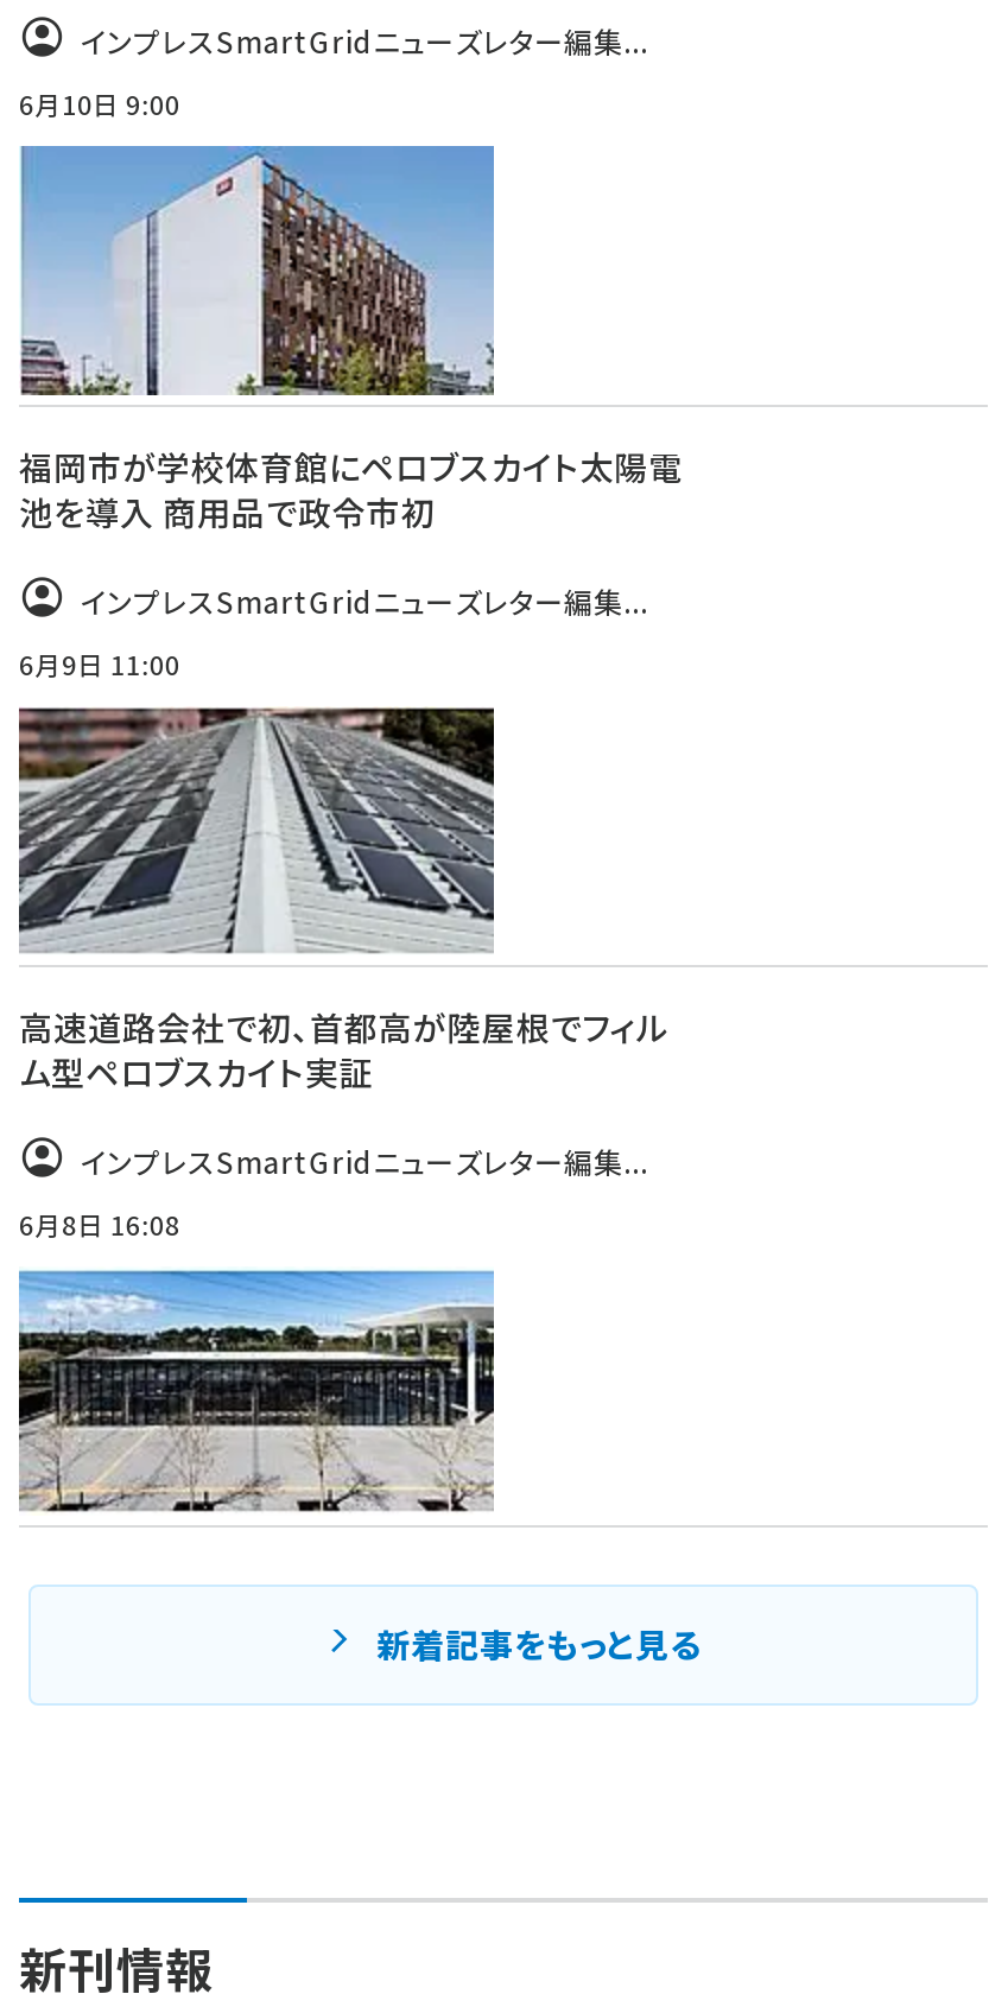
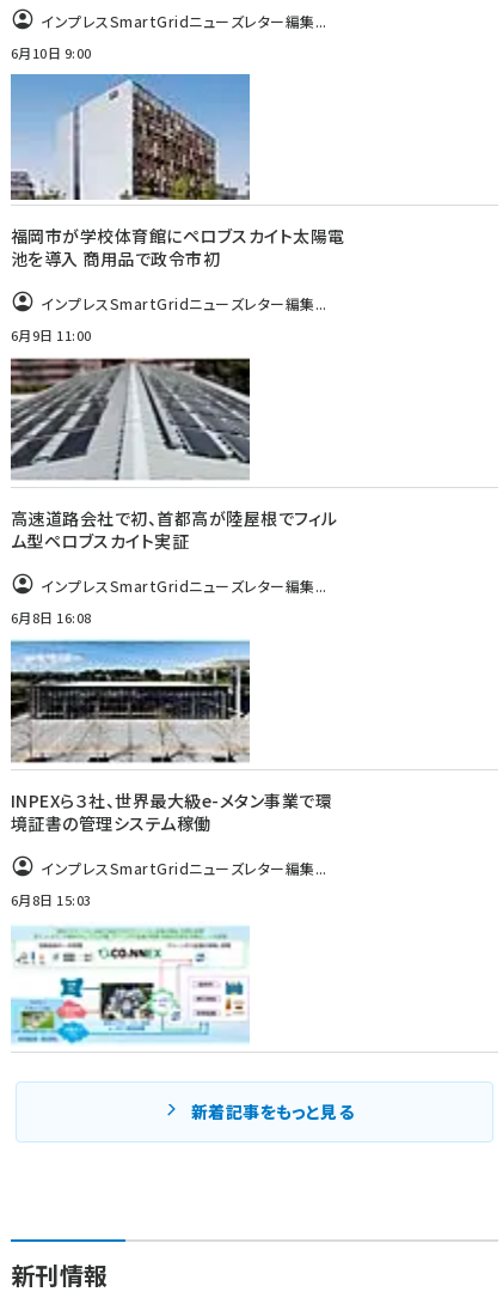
+ INPEXら３社、世界最大級e-メタン事業で環
+ 境証書の管理システム稼働
+ インプレスSmartGridニューズレター編集...
+ 6月8日 15:03

+ [image]
